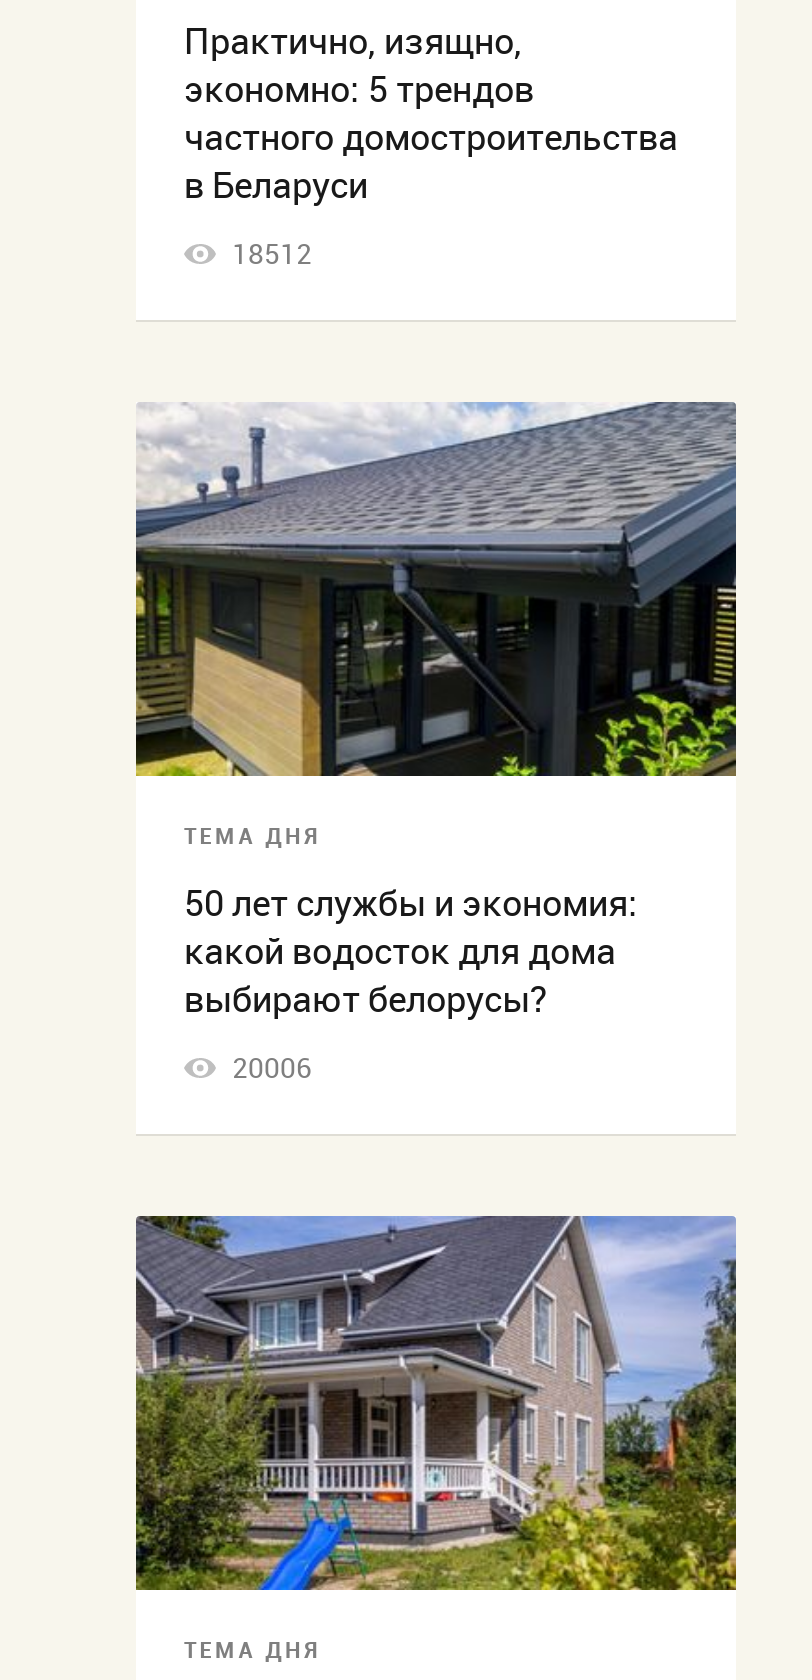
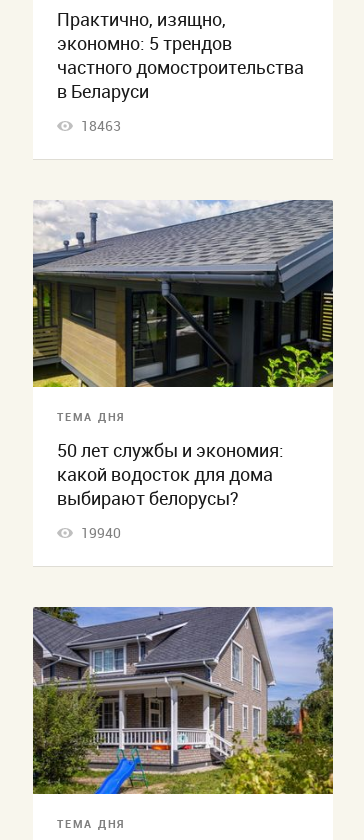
- 18512
+ 18463

- 20006
+ 19940
